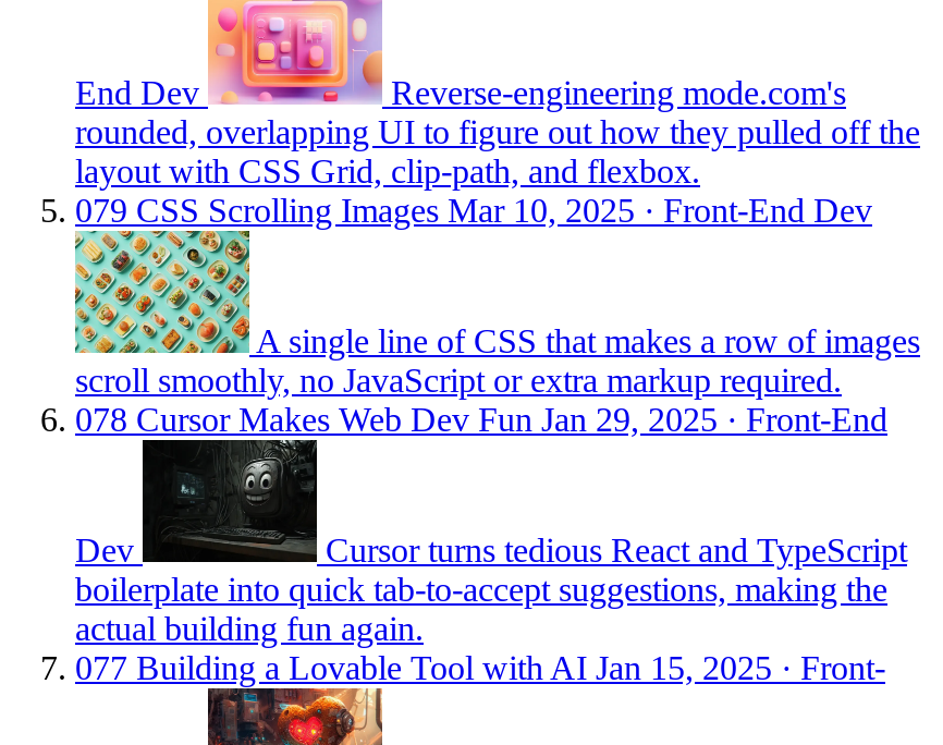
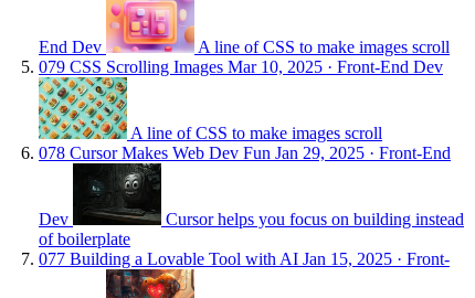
- Reverse-engineering mode.com's
- rounded, overlapping UI to figure out how they pulled off the
- layout with CSS Grid, clip-path, and flexbox.
+ A line of CSS to make images scroll

- A single line of CSS that makes a row of images
- scroll smoothly, no JavaScript or extra markup required.
+ A line of CSS to make images scroll

- Cursor turns tedious React and TypeScript
- boilerplate into quick tab-to-accept suggestions, making the
- actual building fun again.
+ Cursor helps you focus on building instead
+ of boilerplate
